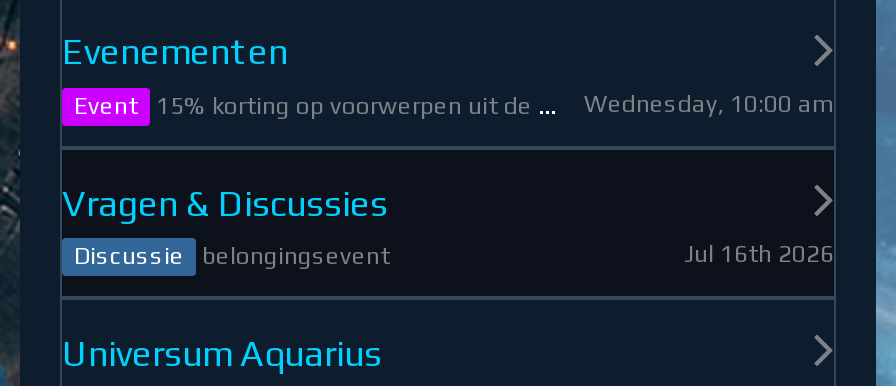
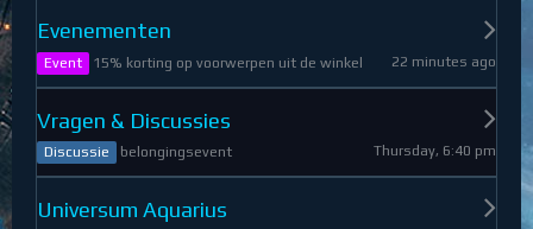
- Wednesday, 10:00 am
+ 22 minutes ago

- Jul 16th 2026
+ Thursday, 6:40 pm
